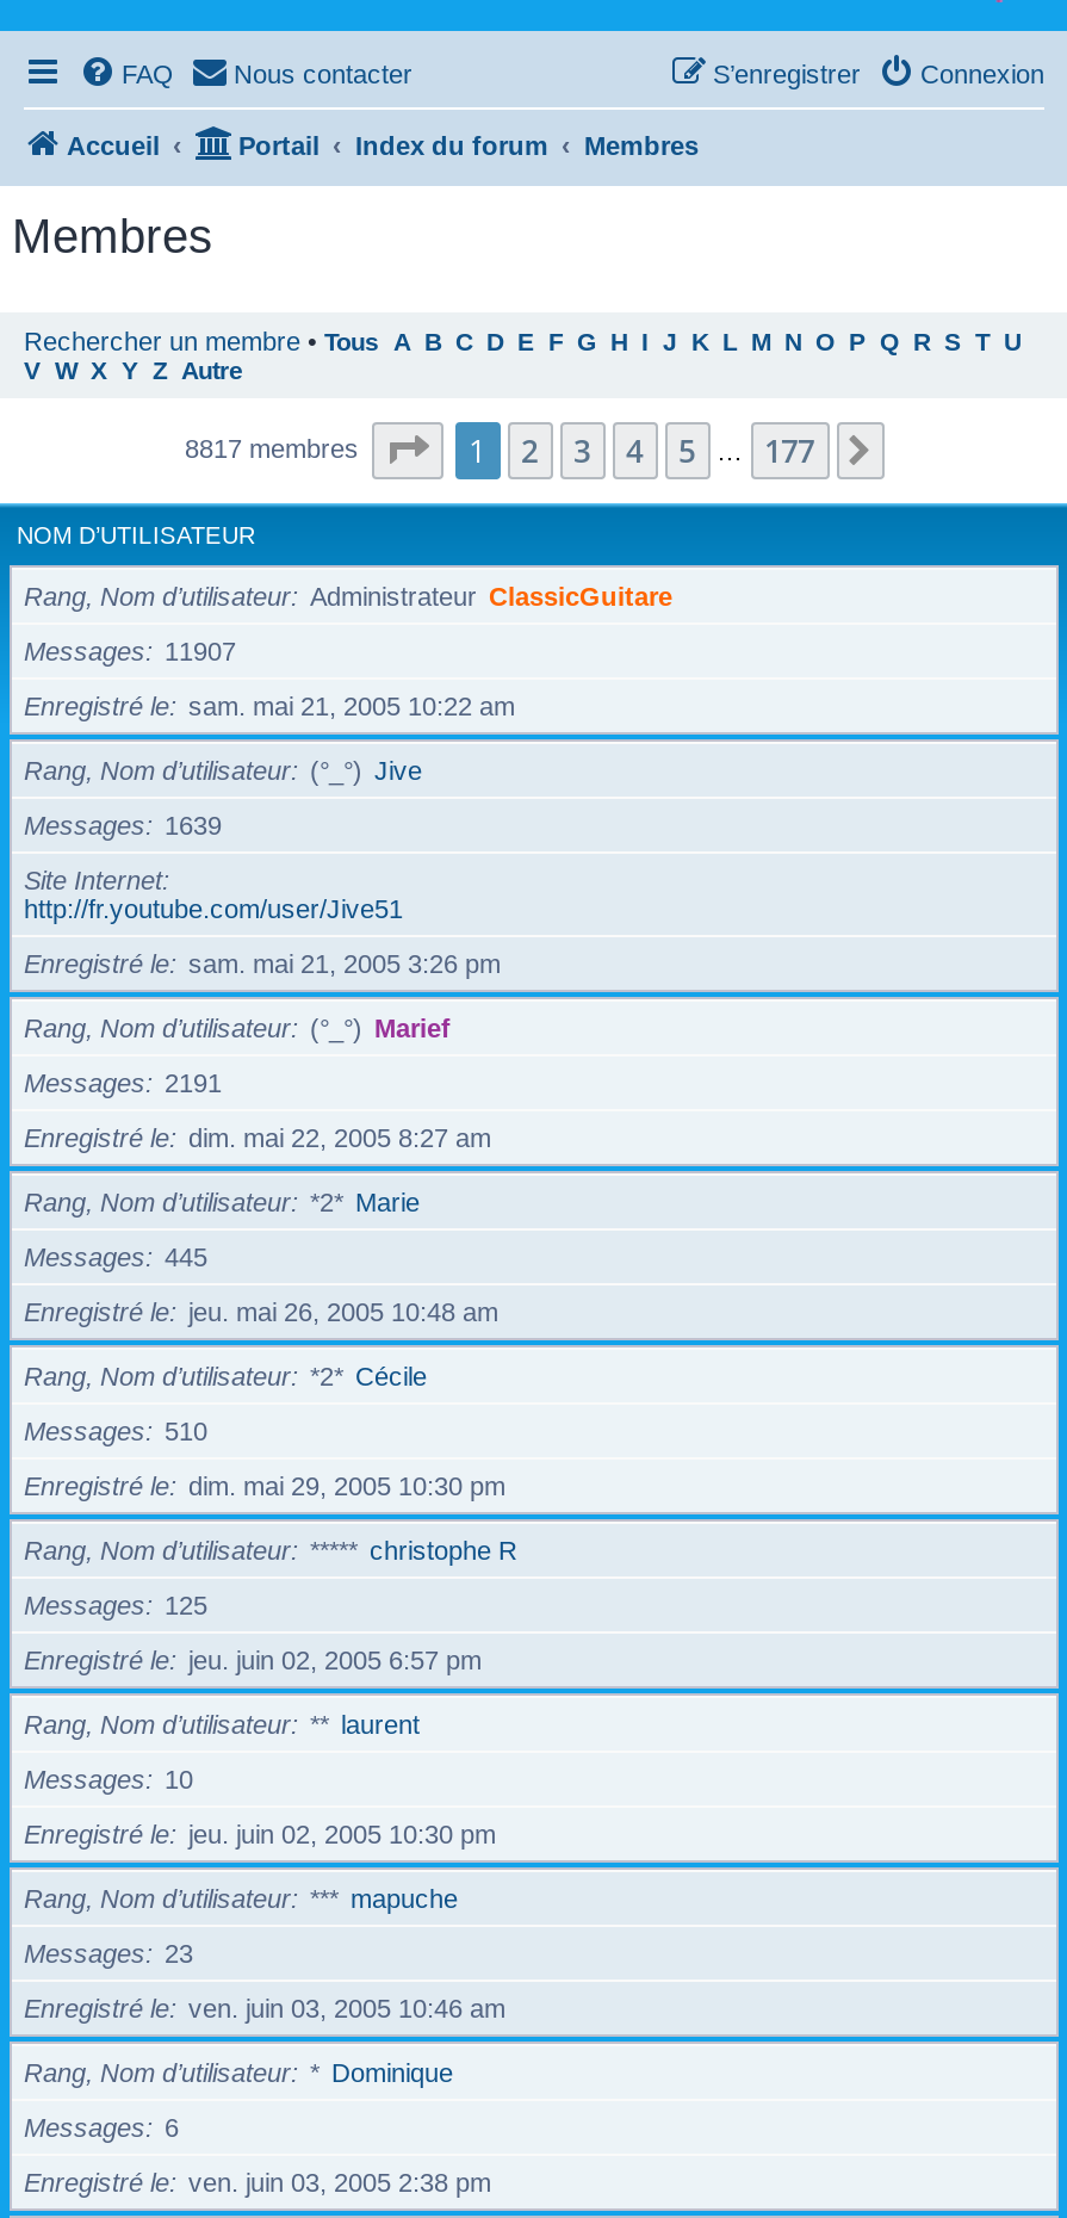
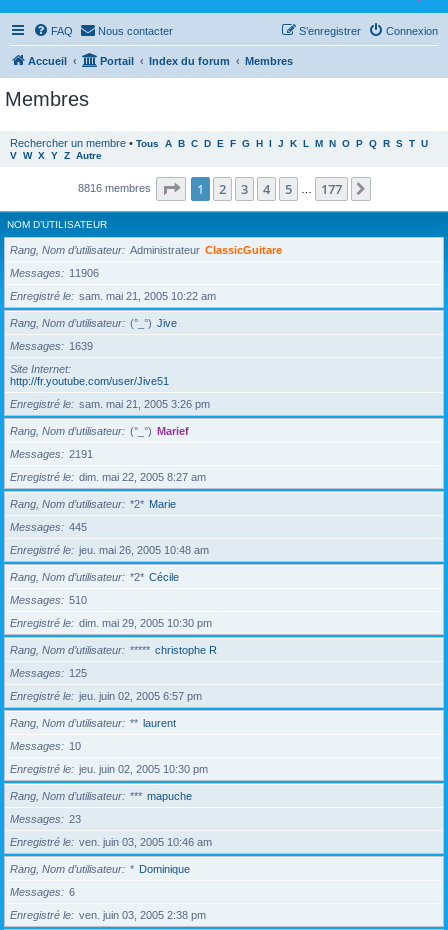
- 8817 membres
+ 8816 membres

- Messages 11907
+ Messages 11906
